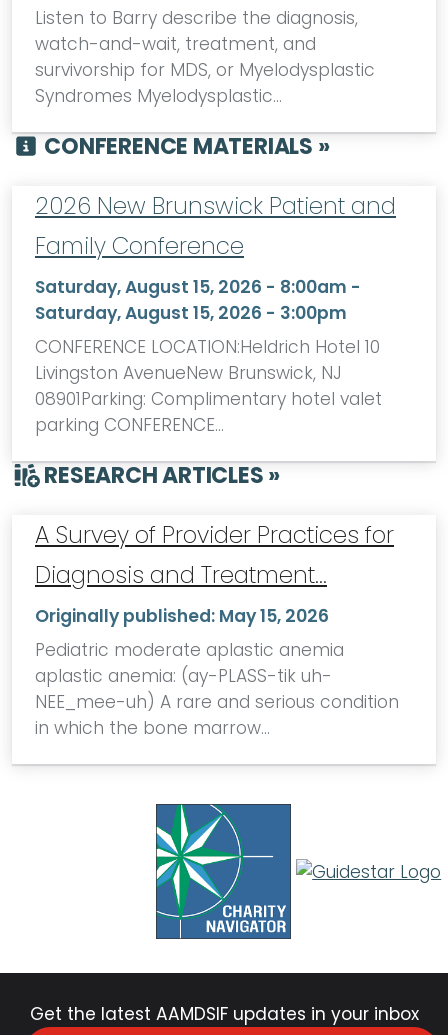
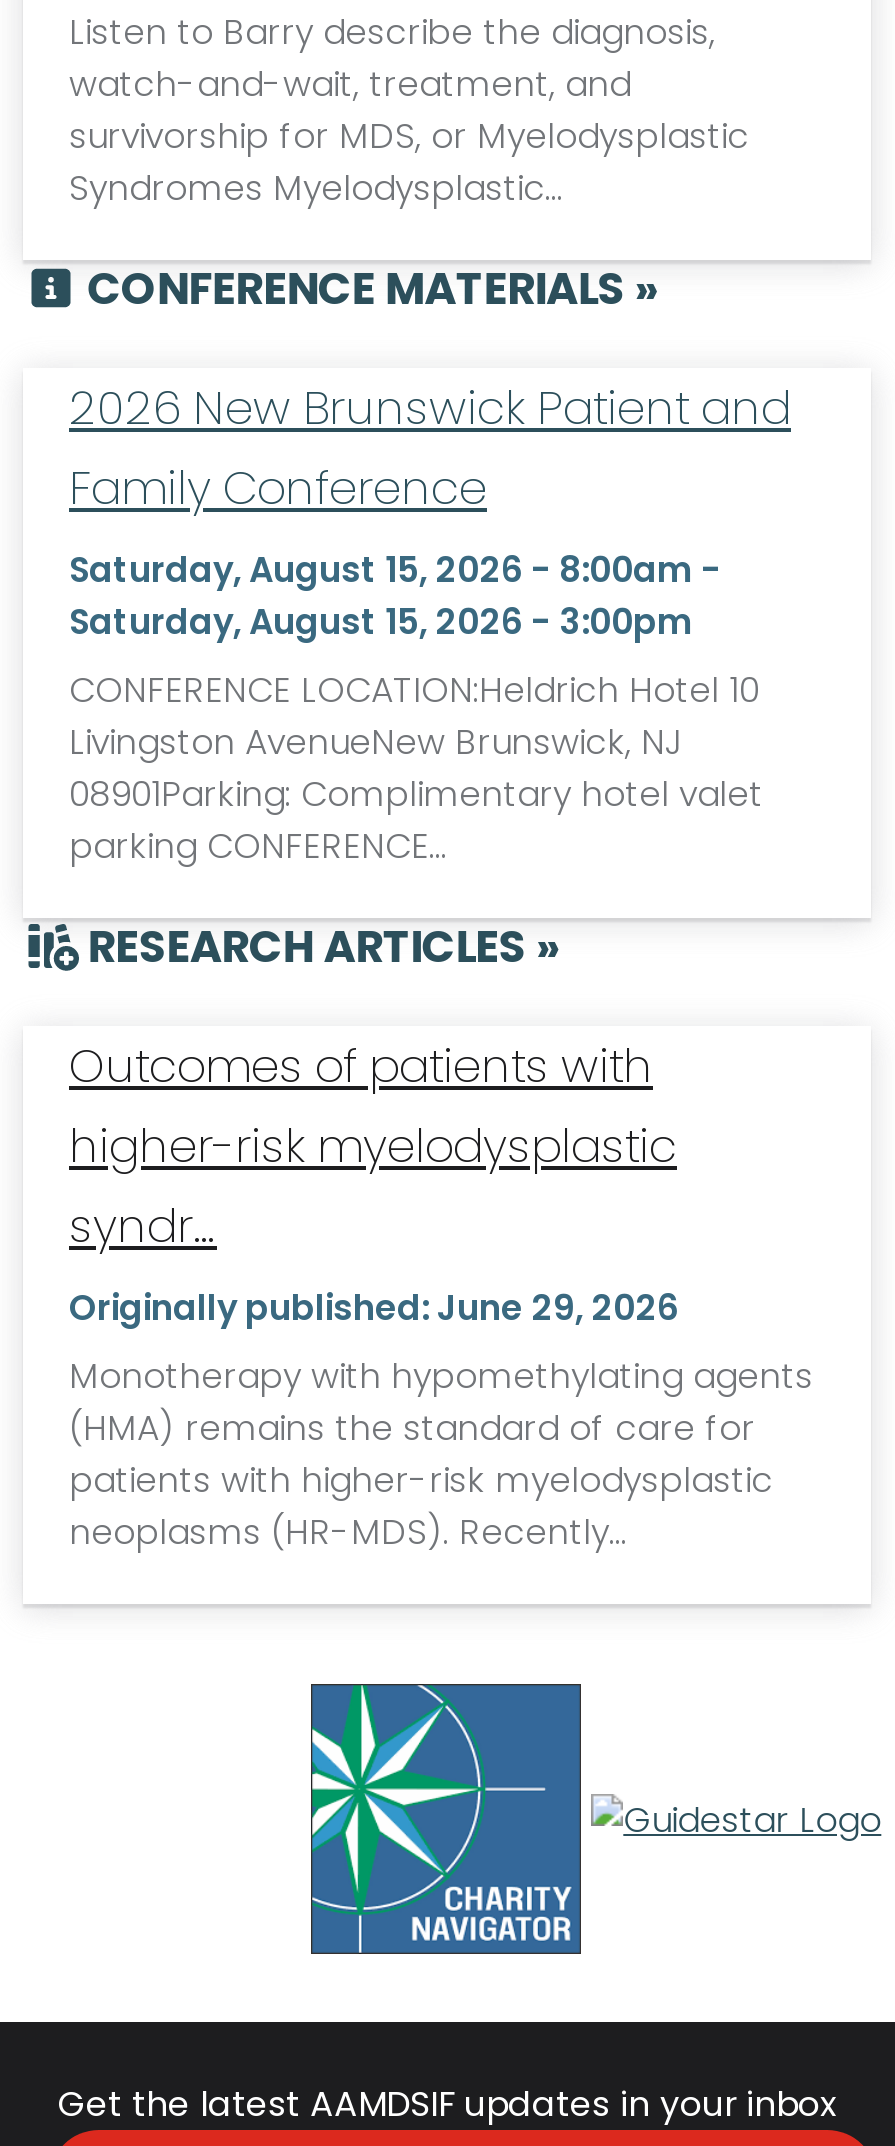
- A Survey of Provider Practices for
- Diagnosis and Treatment…
- Originally published: May 15, 2026
- Pediatric moderate aplastic anemia
- aplastic anemia: (ay-PLASS-tik uh-
- NEE_mee-uh) A rare and serious condition
- in which the bone marrow…
+ Outcomes of patients with
+ higher-risk myelodysplastic
+ syndr…
+ Originally published: June 29, 2026
+ Monotherapy with hypomethylating agents
+ (HMA) remains the standard of care for
+ patients with higher-risk myelodysplastic
+ neoplasms (HR-MDS). Recently…
